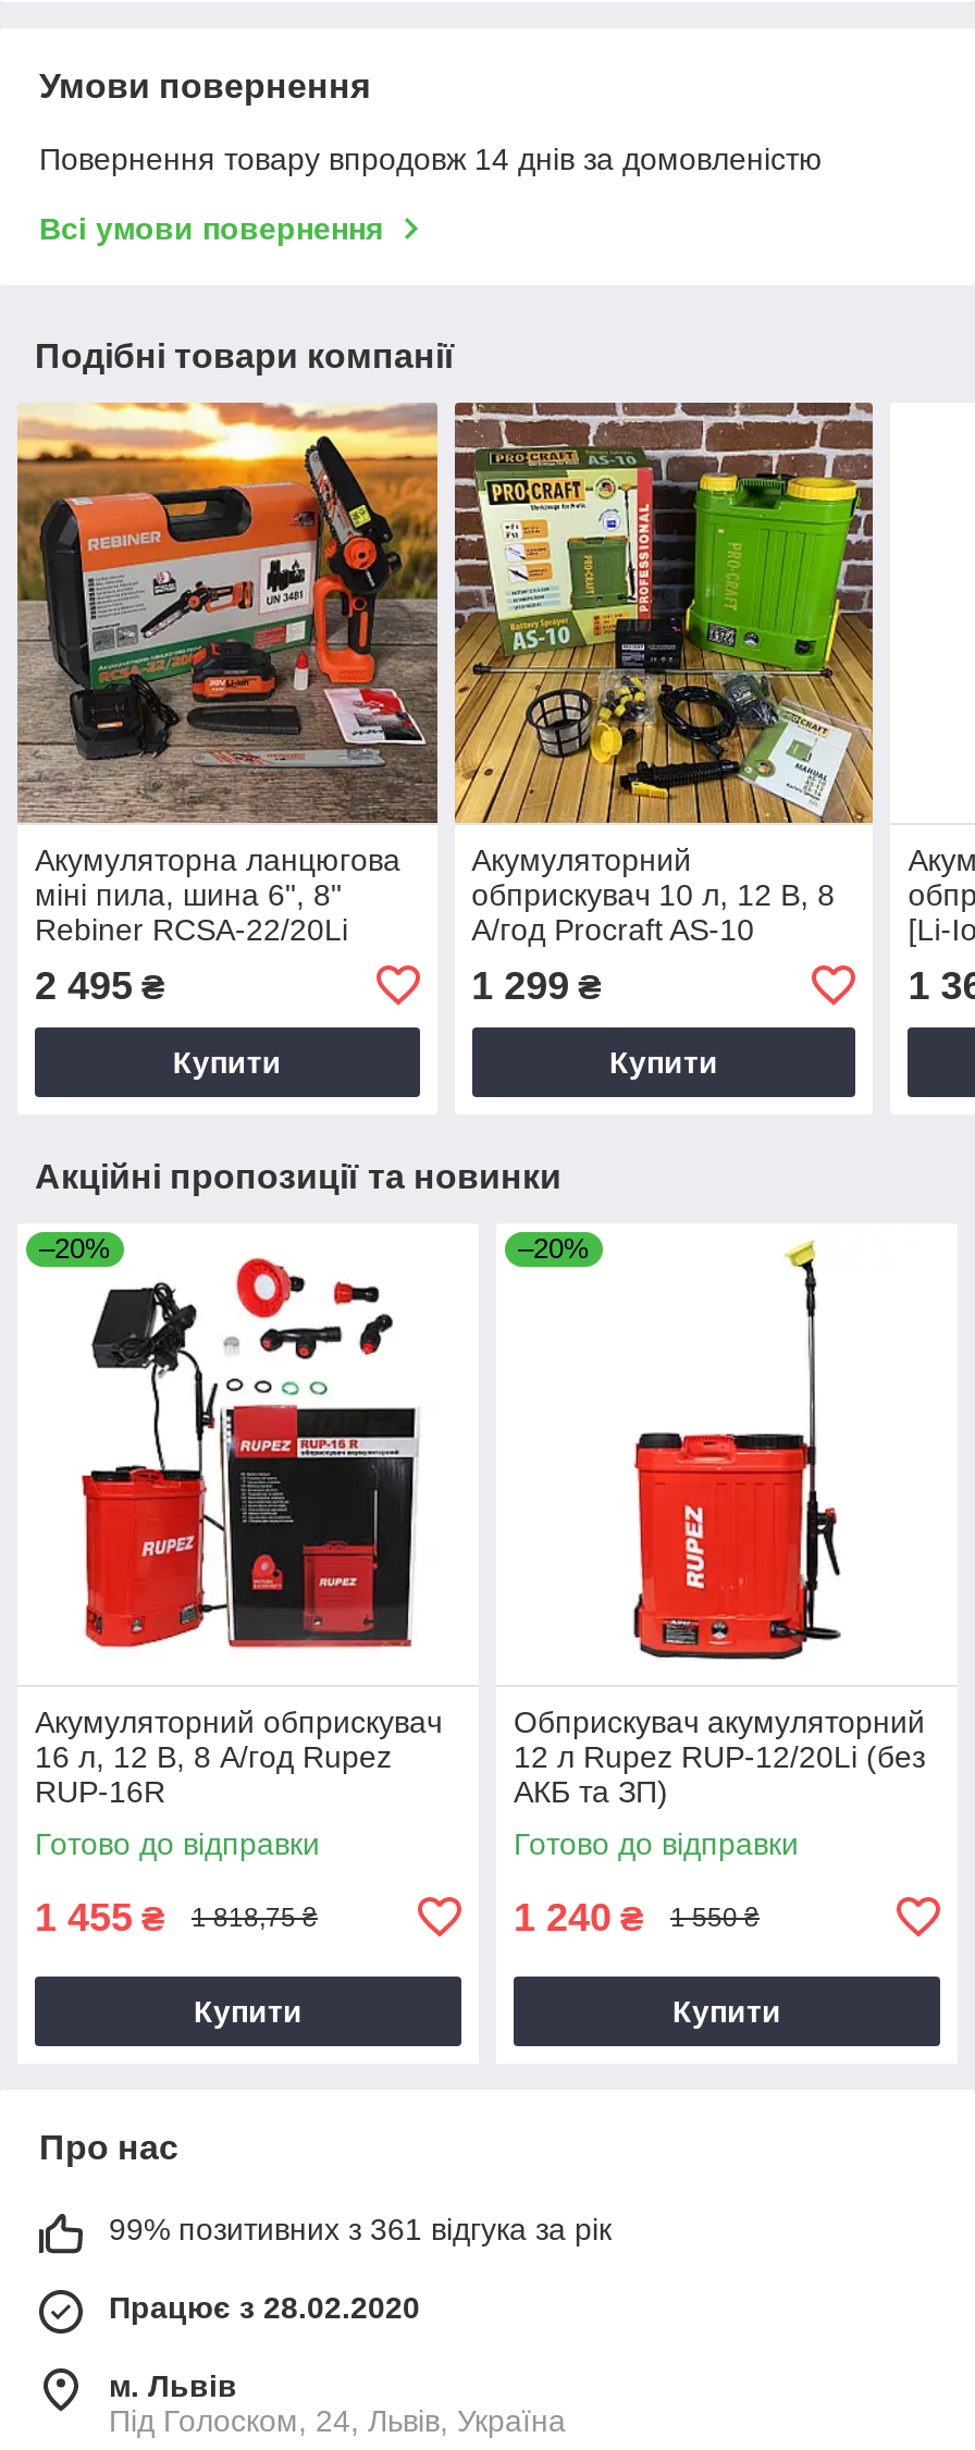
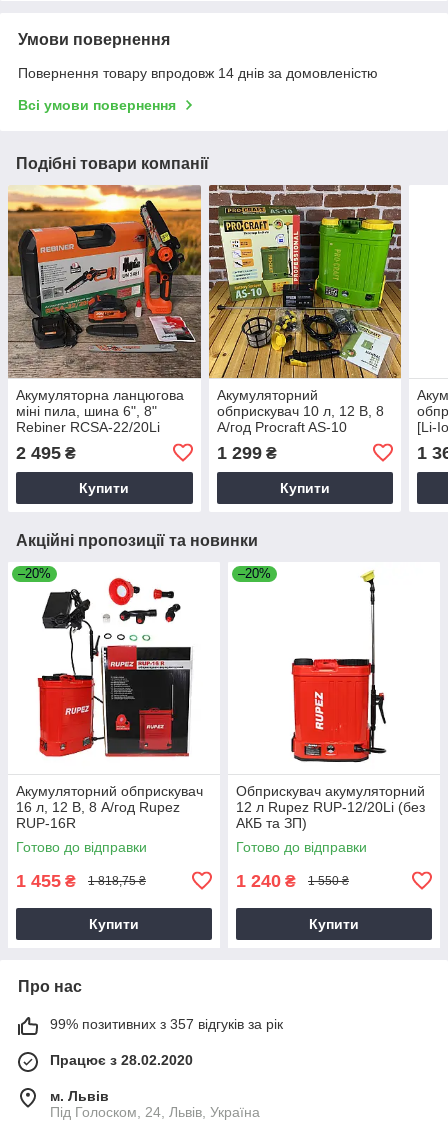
- 99% позитивних з 361 відгука за рік
+ 99% позитивних з 357 відгуків за рік
